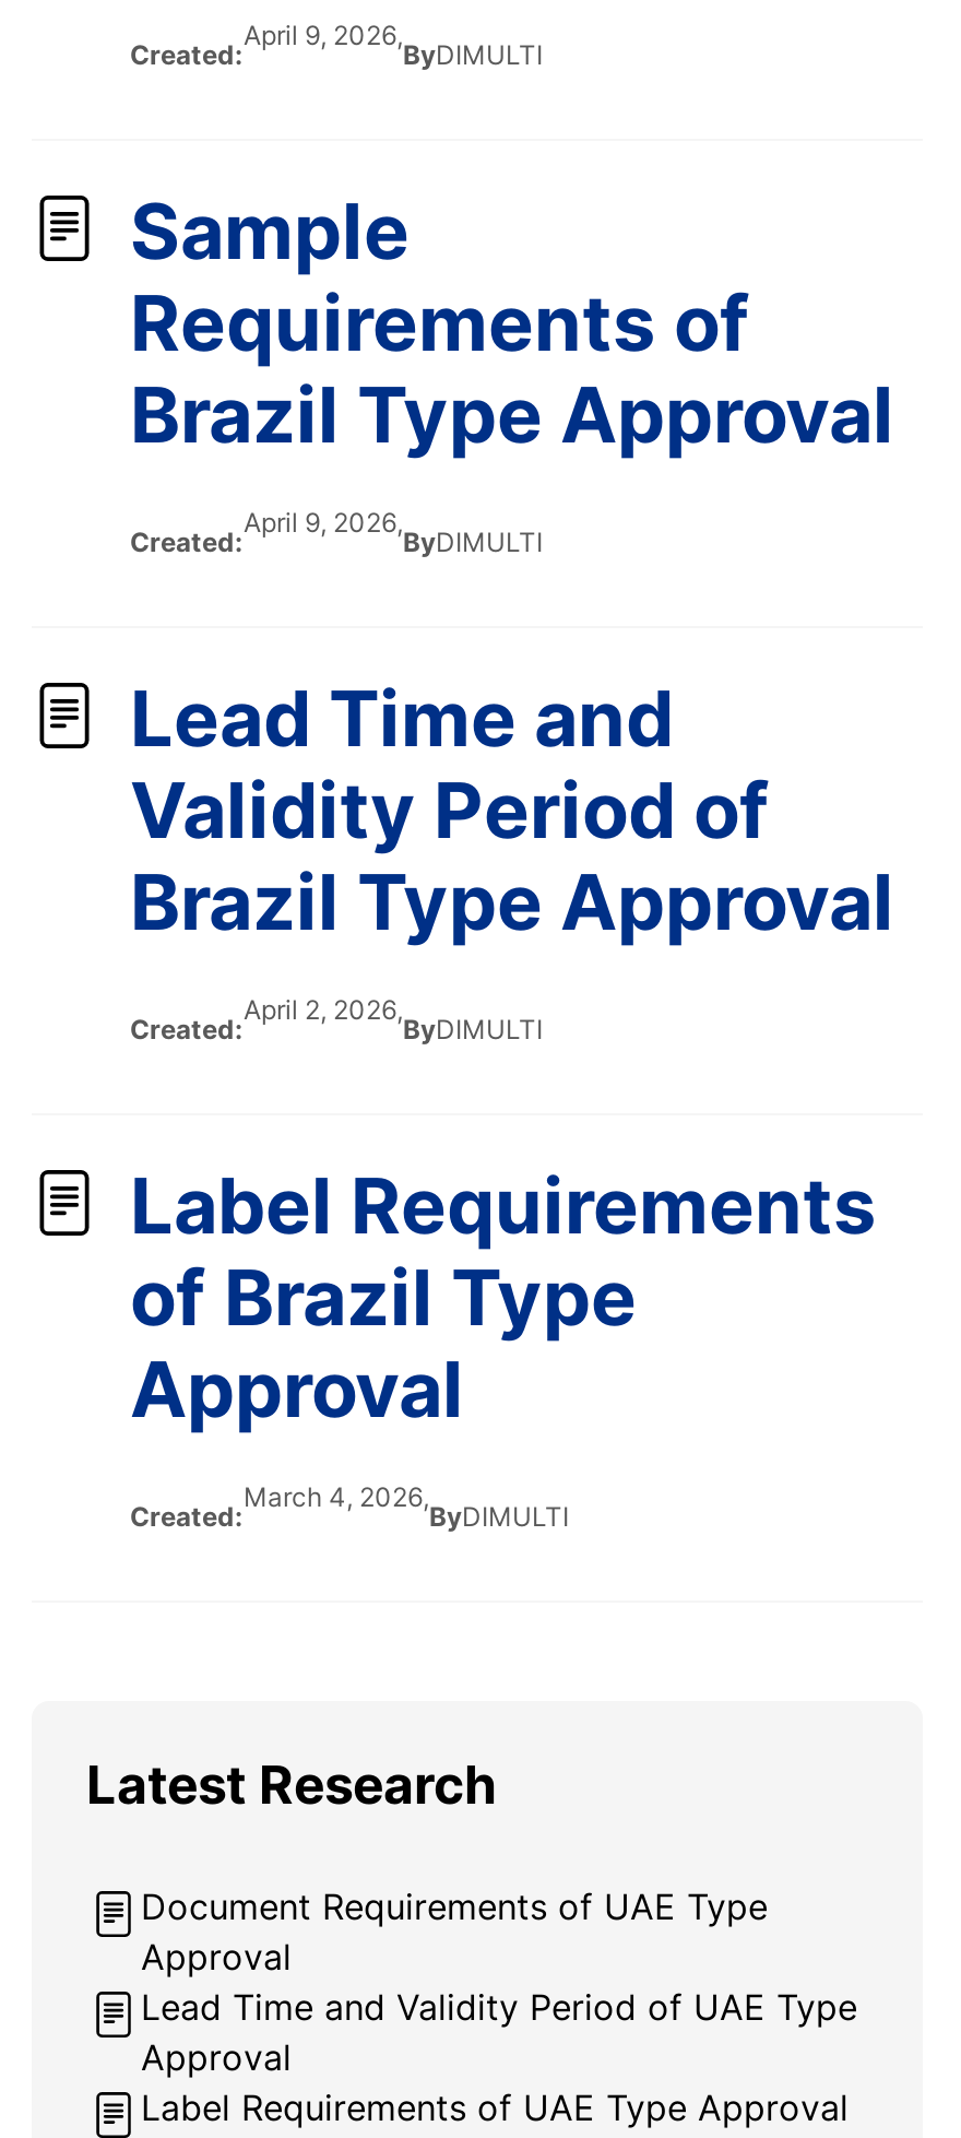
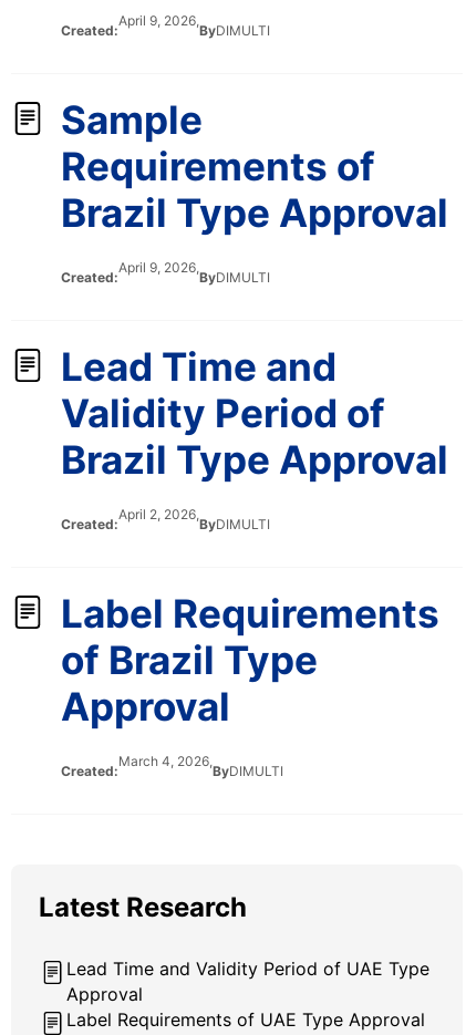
- Document Requirements of UAE Type
- Approval
